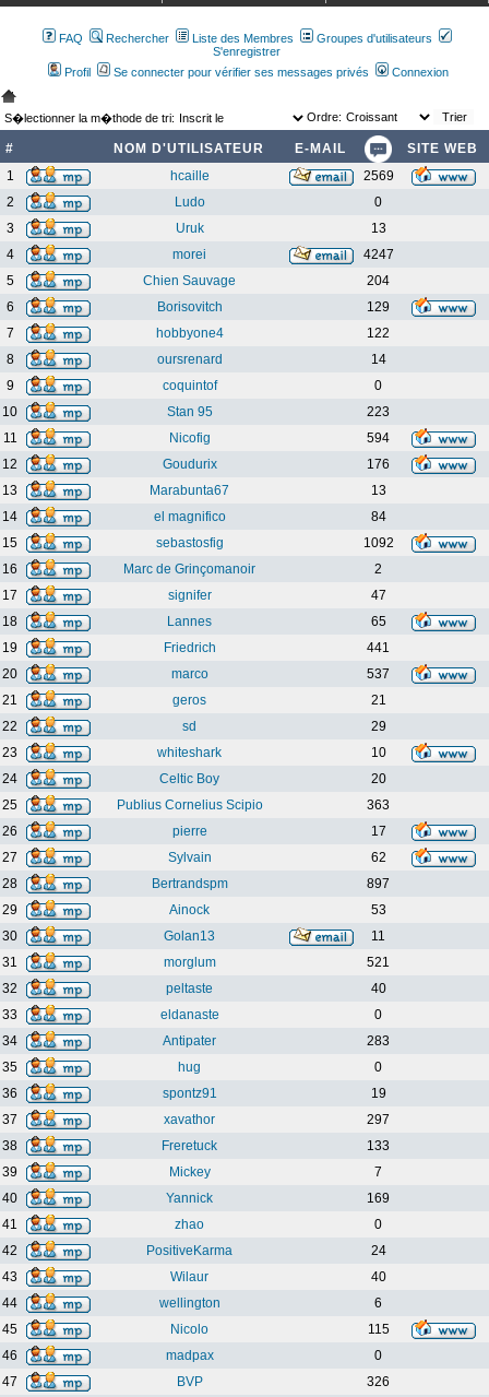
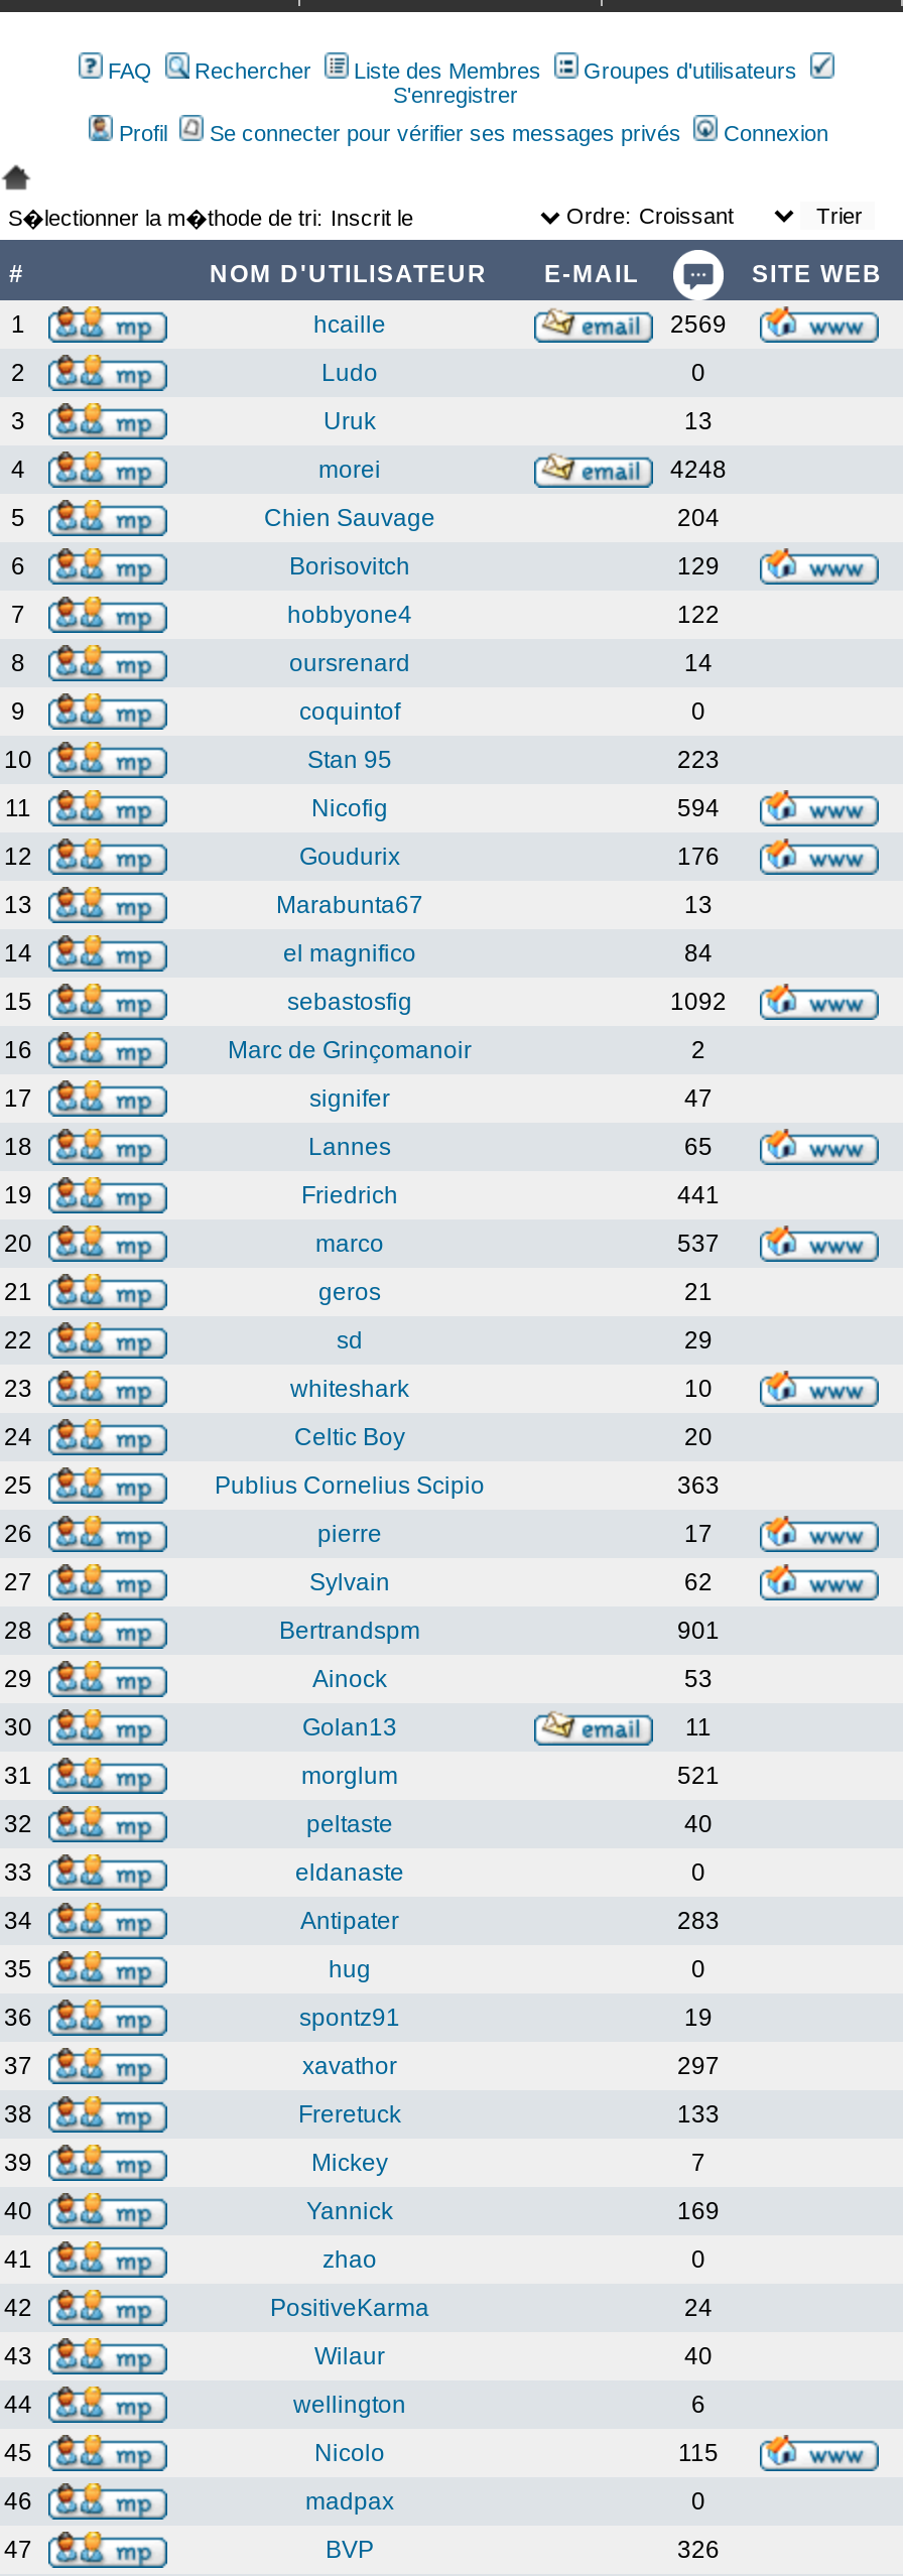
- 4247
+ 4248

- 897
+ 901
